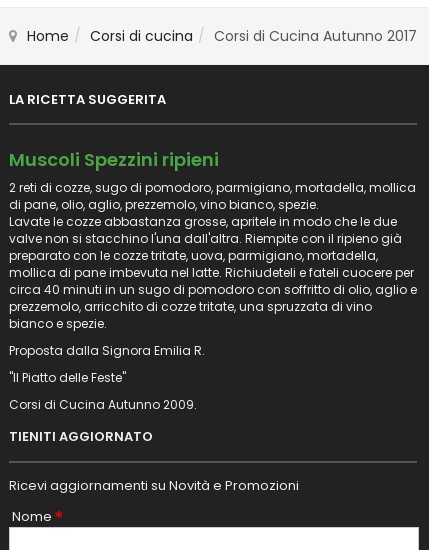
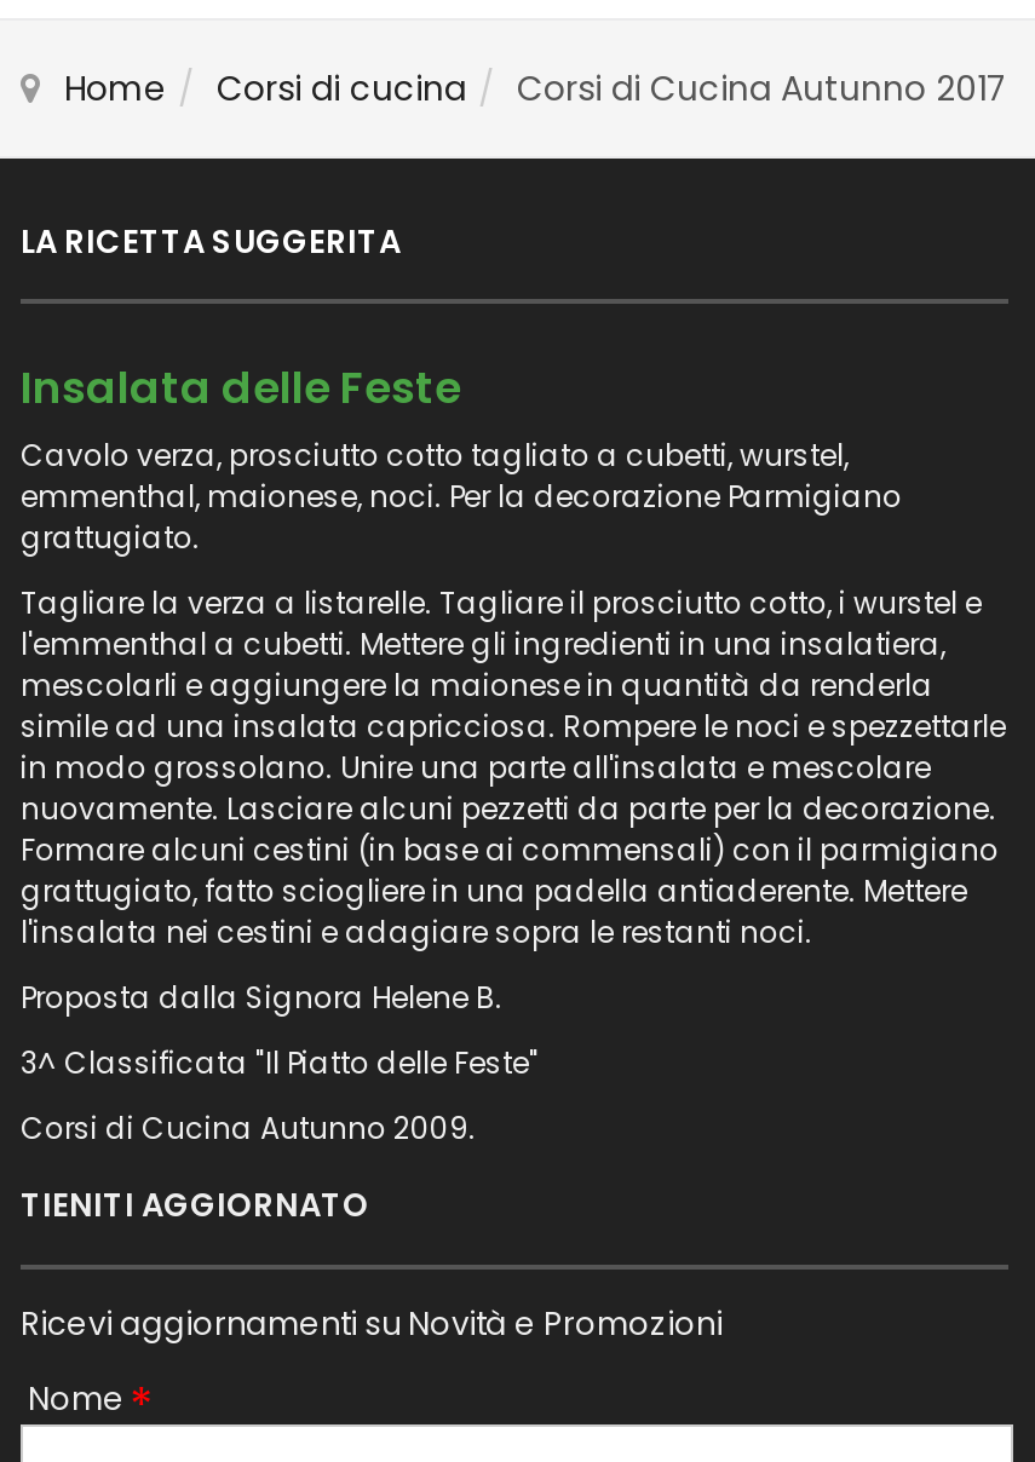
- Muscoli Spezzini ripieni
- 2 reti di cozze, sugo di pomodoro, parmigiano, mortadella, mollica
- di pane, olio, aglio, prezzemolo, vino bianco, spezie.
- Lavate le cozze abbastanza grosse, apritele in modo che le due
- valve non si stacchino l'una dall'altra. Riempite con il ripieno già
- preparato con le cozze tritate, uova, parmigiano, mortadella,
- mollica di pane imbevuta nel latte. Richiudeteli e fateli cuocere per
- circa 40 minuti in un sugo di pomodoro con soffritto di olio, aglio e
- prezzemolo, arricchito di cozze tritate, una spruzzata di vino
- bianco e spezie.
- Proposta dalla Signora Emilia R.
- "Il Piatto delle Feste"
+ Insalata delle Feste
+ Cavolo verza, prosciutto cotto tagliato a cubetti, wurstel,
+ emmenthal, maionese, noci. Per la decorazione Parmigiano
+ grattugiato.
+ Tagliare la verza a listarelle. Tagliare il prosciutto cotto, i wurstel e
+ l'emmenthal a cubetti. Mettere gli ingredienti in una insalatiera,
+ mescolarli e aggiungere la maionese in quantità da renderla
+ simile ad una insalata capricciosa. Rompere le noci e spezzettarle
+ in modo grossolano. Unire una parte all'insalata e mescolare
+ nuovamente. Lasciare alcuni pezzetti da parte per la decorazione.
+ Formare alcuni cestini (in base ai commensali) con il parmigiano
+ grattugiato, fatto sciogliere in una padella antiaderente. Mettere
+ l'insalata nei cestini e adagiare sopra le restanti noci.
+ Proposta dalla Signora Helene B.
+ 3^ Classificata "Il Piatto delle Feste"
